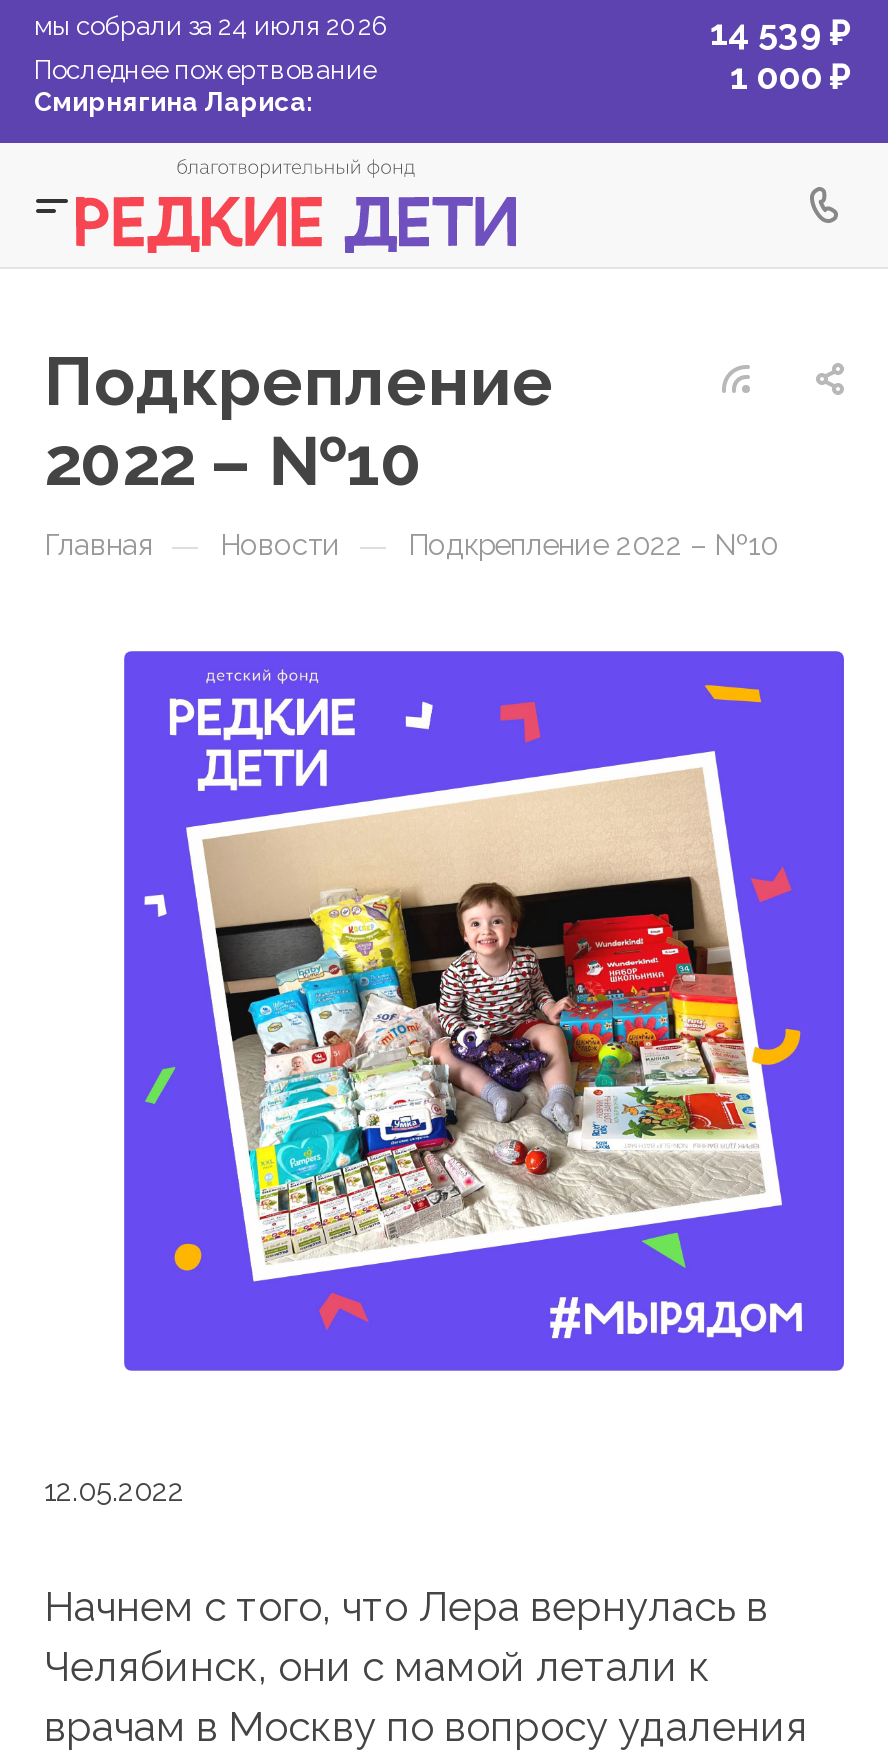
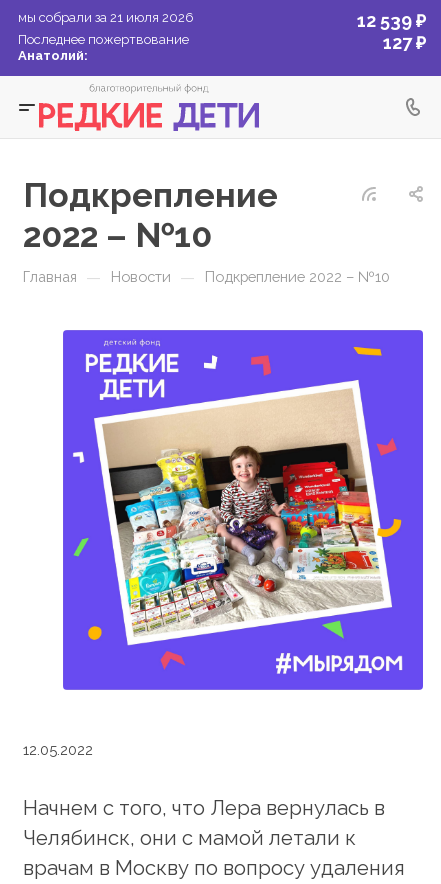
- мы собрали за 24 июля 2026
+ мы собрали за 21 июля 2026

- 14 539 ₽
+ 12 539 ₽

- 1 000 ₽
+ 127 ₽

- Смирнягина Лариса:
+ Анатолий:
